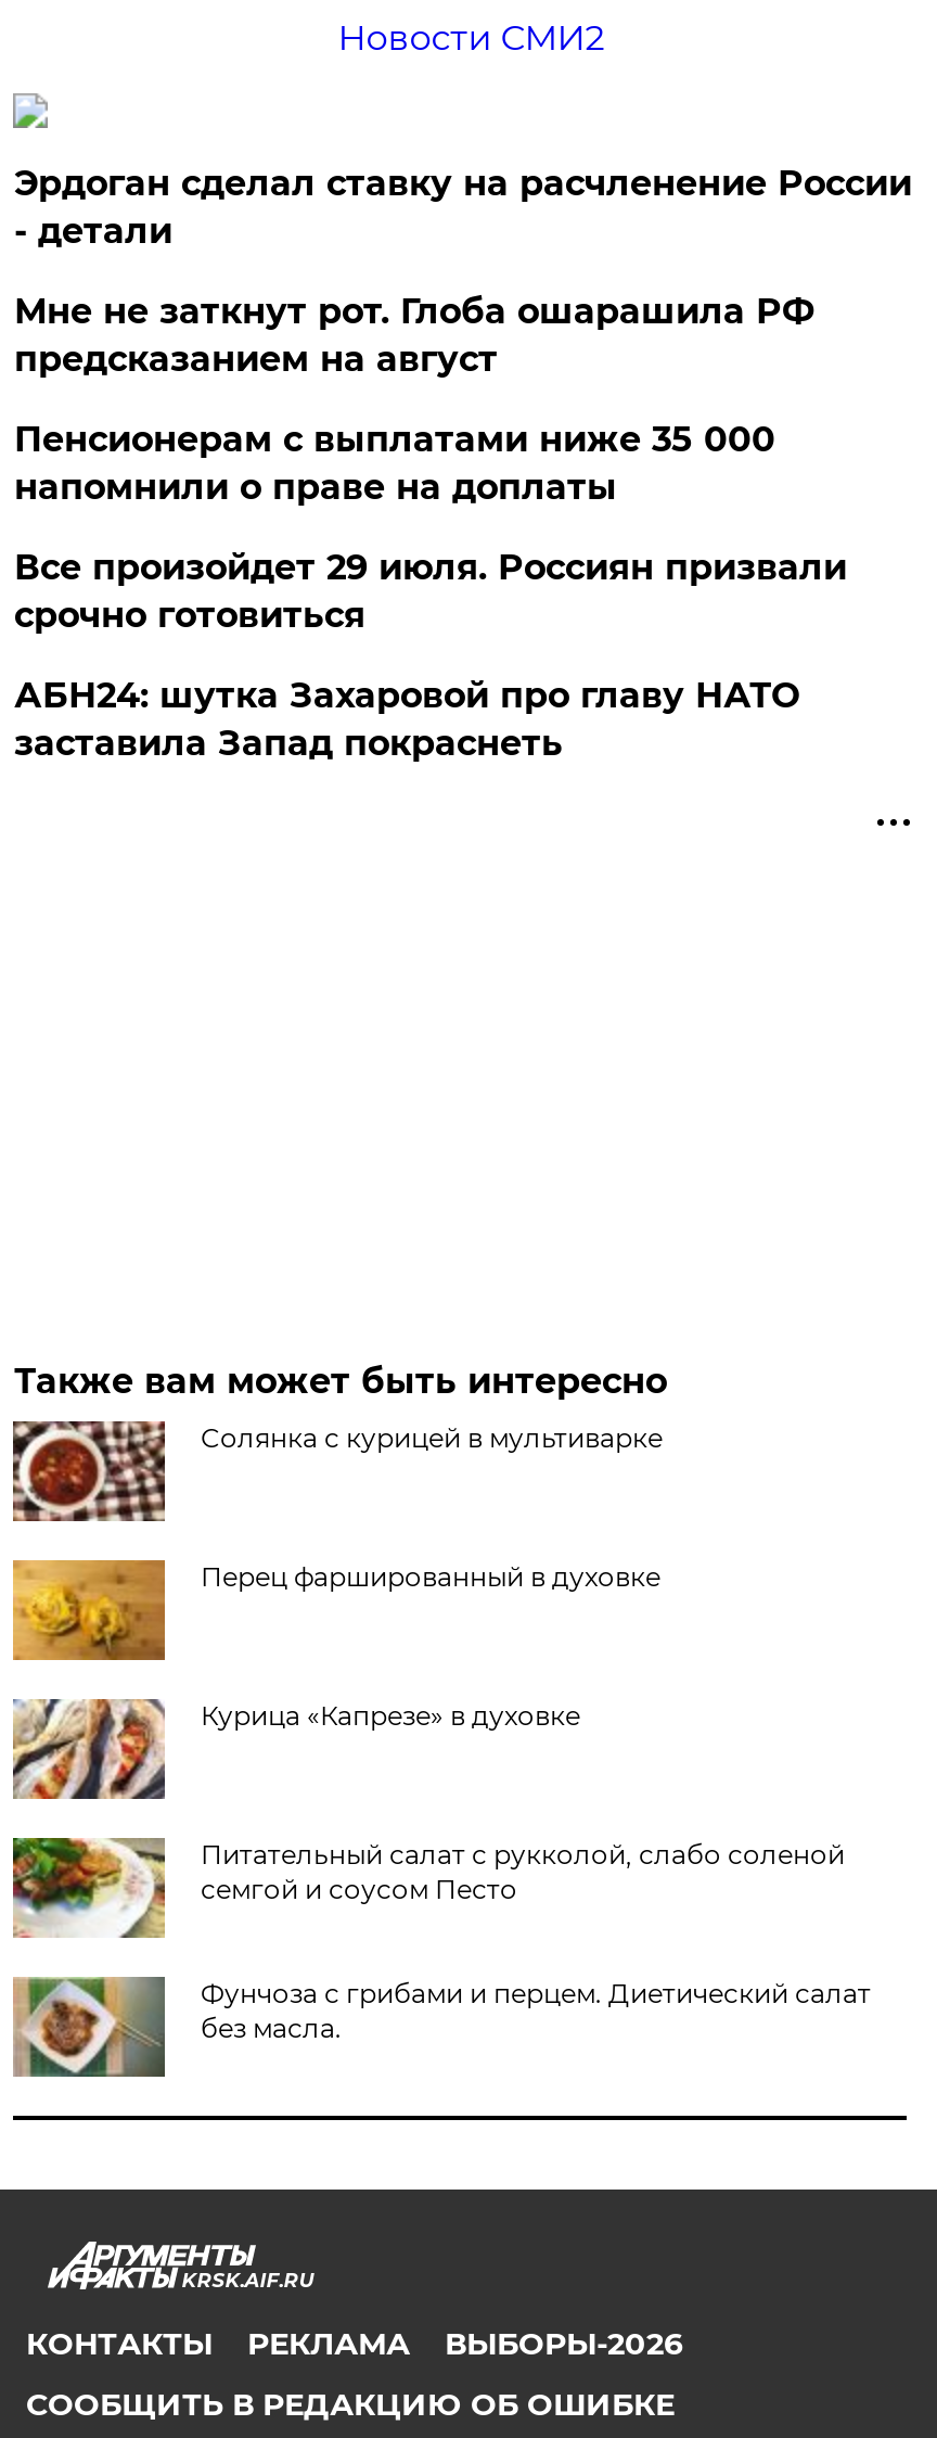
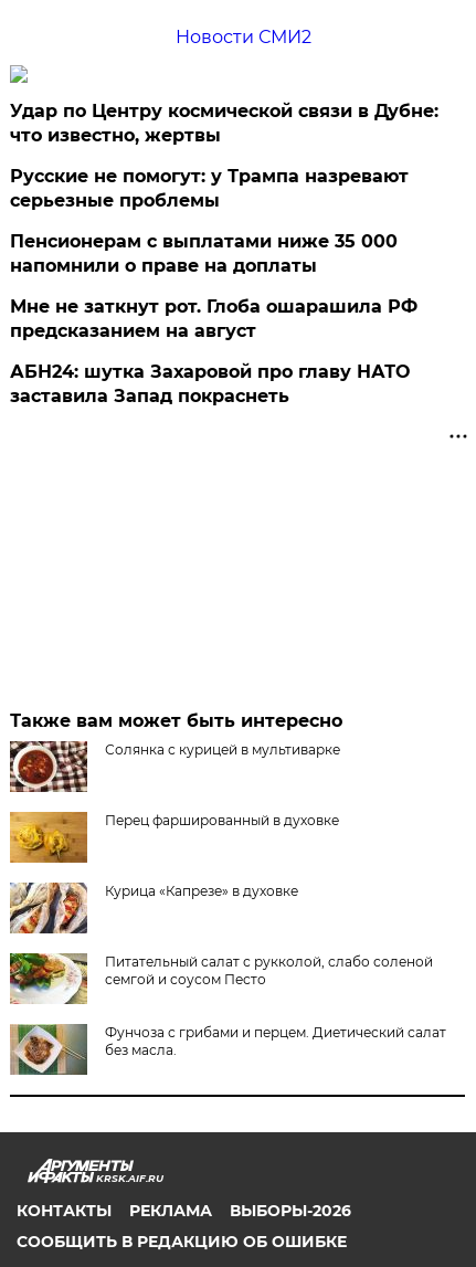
+ Русские не помогут: у Трампа назревают
+ серьезные проблемы

- Эрдоган сделал ставку на расчленение России
- - детали
+ Удар по Центру космической связи в Дубне:
+ что известно, жертвы

moved down: Мне не заткнут рот. Глоба ошарашила РФ | предсказанием на август

- Все произойдет 29 июля. Россиян призвали
- срочно готовиться
